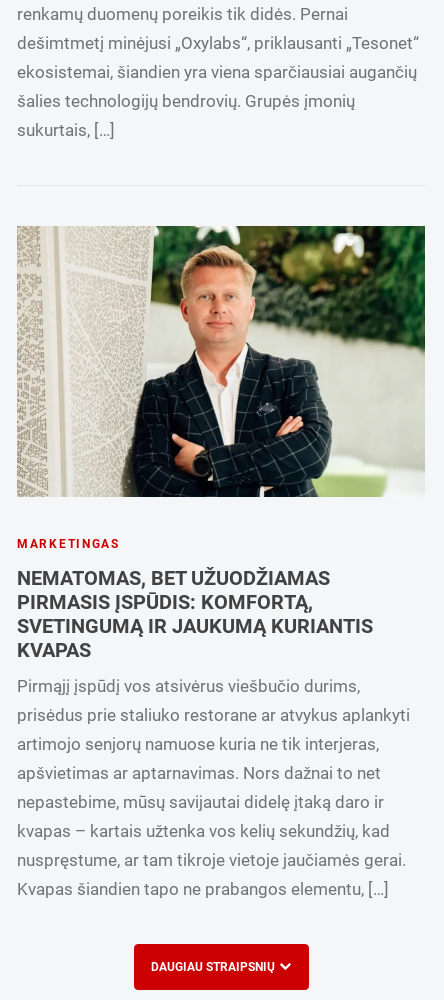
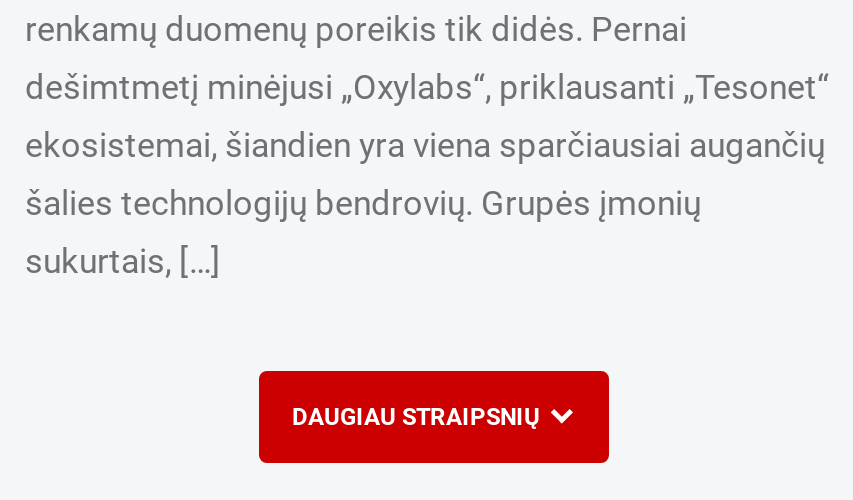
- [image]
- MARKETINGAS
- NEMATOMAS, BET UŽUODŽIAMAS
- PIRMASIS ĮSPŪDIS: KOMFORTĄ,
- SVETINGUMĄ IR JAUKUMĄ KURIANTIS
- KVAPAS
- Pirmąjį įspūdį vos atsivėrus viešbučio durims,
- prisėdus prie staliuko restorane ar atvykus aplankyti
- artimojo senjorų namuose kuria ne tik interjeras,
- apšvietimas ar aptarnavimas. Nors dažnai to net
- nepastebime, mūsų savijautai didelę įtaką daro ir
- kvapas – kartais užtenka vos kelių sekundžių, kad
- nuspręstume, ar tam tikroje vietoje jaučiamės gerai.
- Kvapas šiandien tapo ne prabangos elementu, […]
